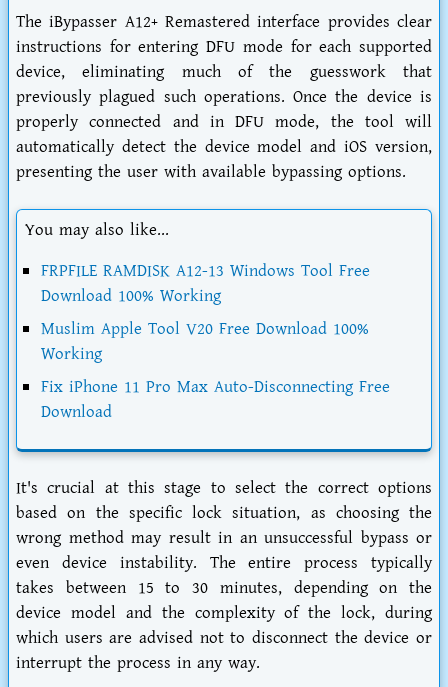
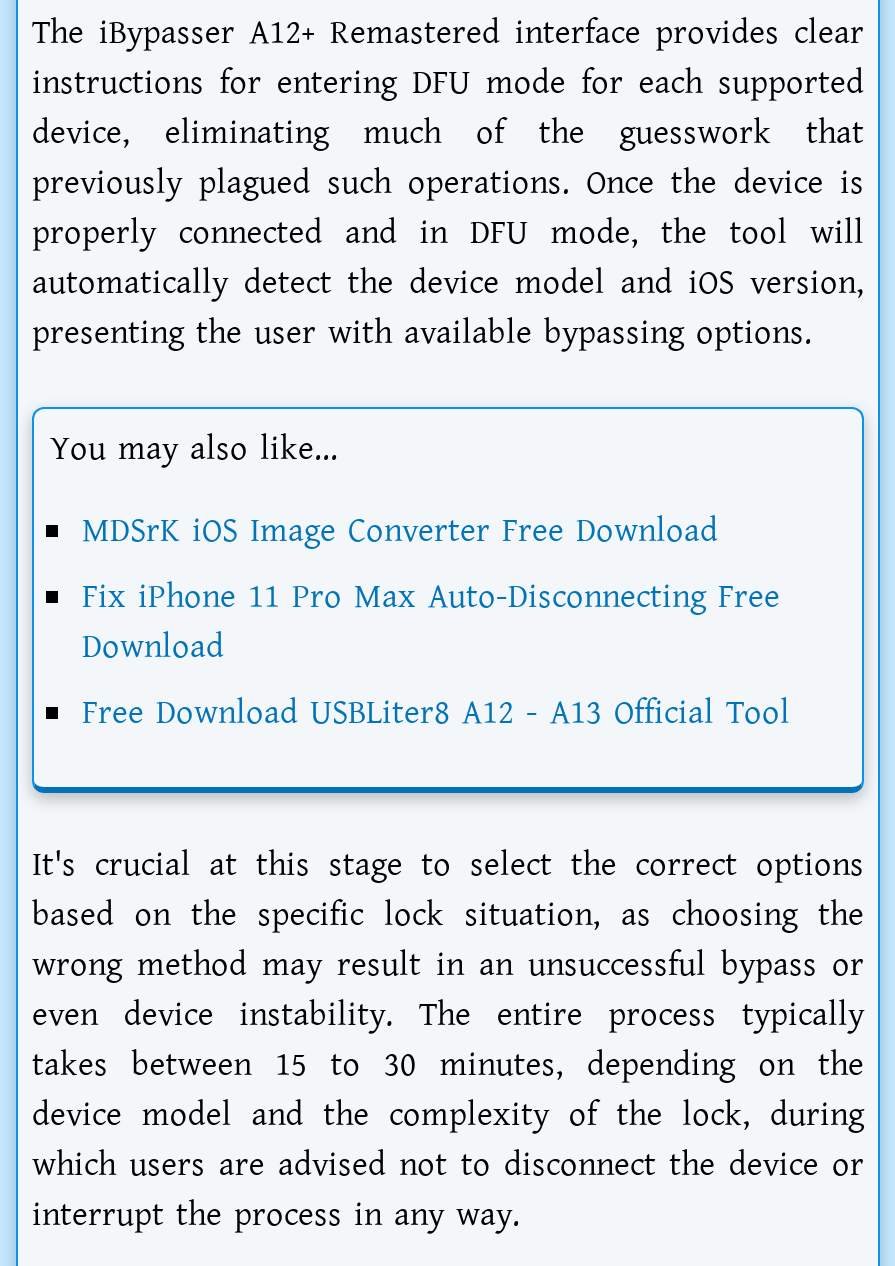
- FRPFILE RAMDISK A12-13 Windows Tool Free
- Download 100% Working
- Muslim Apple Tool V20 Free Download 100%
- Working
+ MDSrK iOS Image Converter Free Download

moved up: Fix iPhone 11 Pro Max Auto-Disconnecting Free | Download

+ Free Download USBLiter8 A12 - A13 Official Tool
